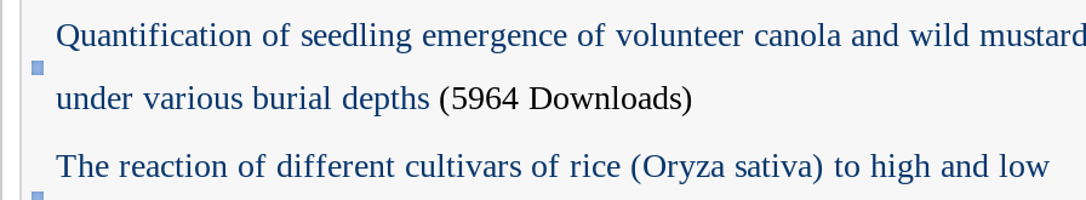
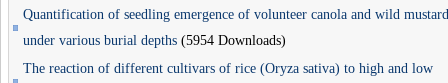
- under various burial depths (5964 Downloads)
+ under various burial depths (5954 Downloads)
